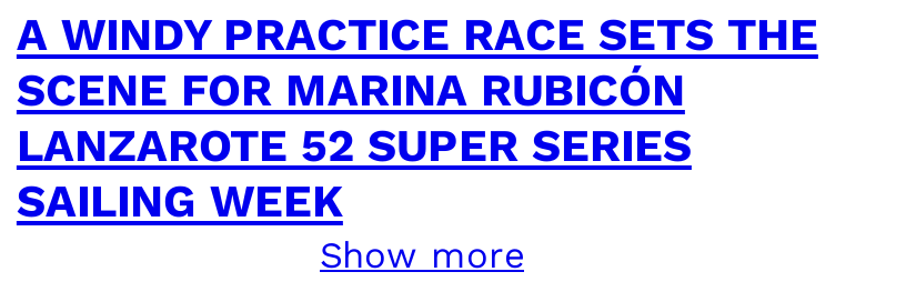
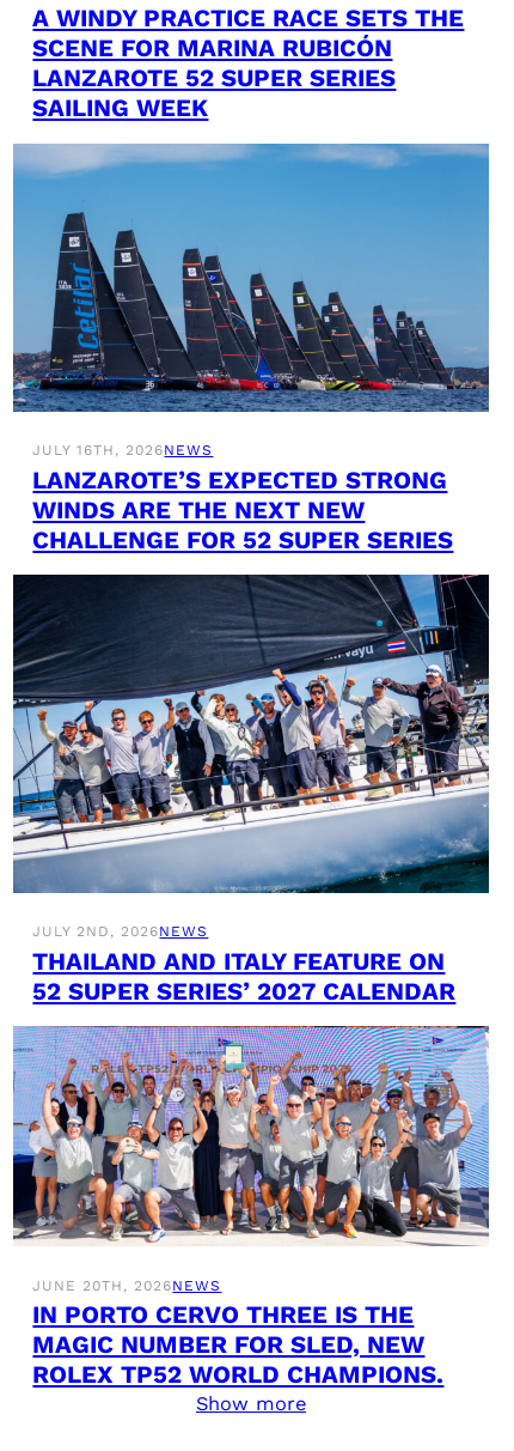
+ [image]
+ JULY 16TH, 2026 NEWS
+ LANZAROTE’S EXPECTED STRONG
+ WINDS ARE THE NEXT NEW
+ CHALLENGE FOR 52 SUPER SERIES

+ [image]
+ JULY 2ND, 2026 NEWS
+ THAILAND AND ITALY FEATURE ON
+ 52 SUPER SERIES’ 2027 CALENDAR

+ [image]
+ JUNE 20TH, 2026 NEWS
+ IN PORTO CERVO THREE IS THE
+ MAGIC NUMBER FOR SLED, NEW
+ ROLEX TP52 WORLD CHAMPIONS.
